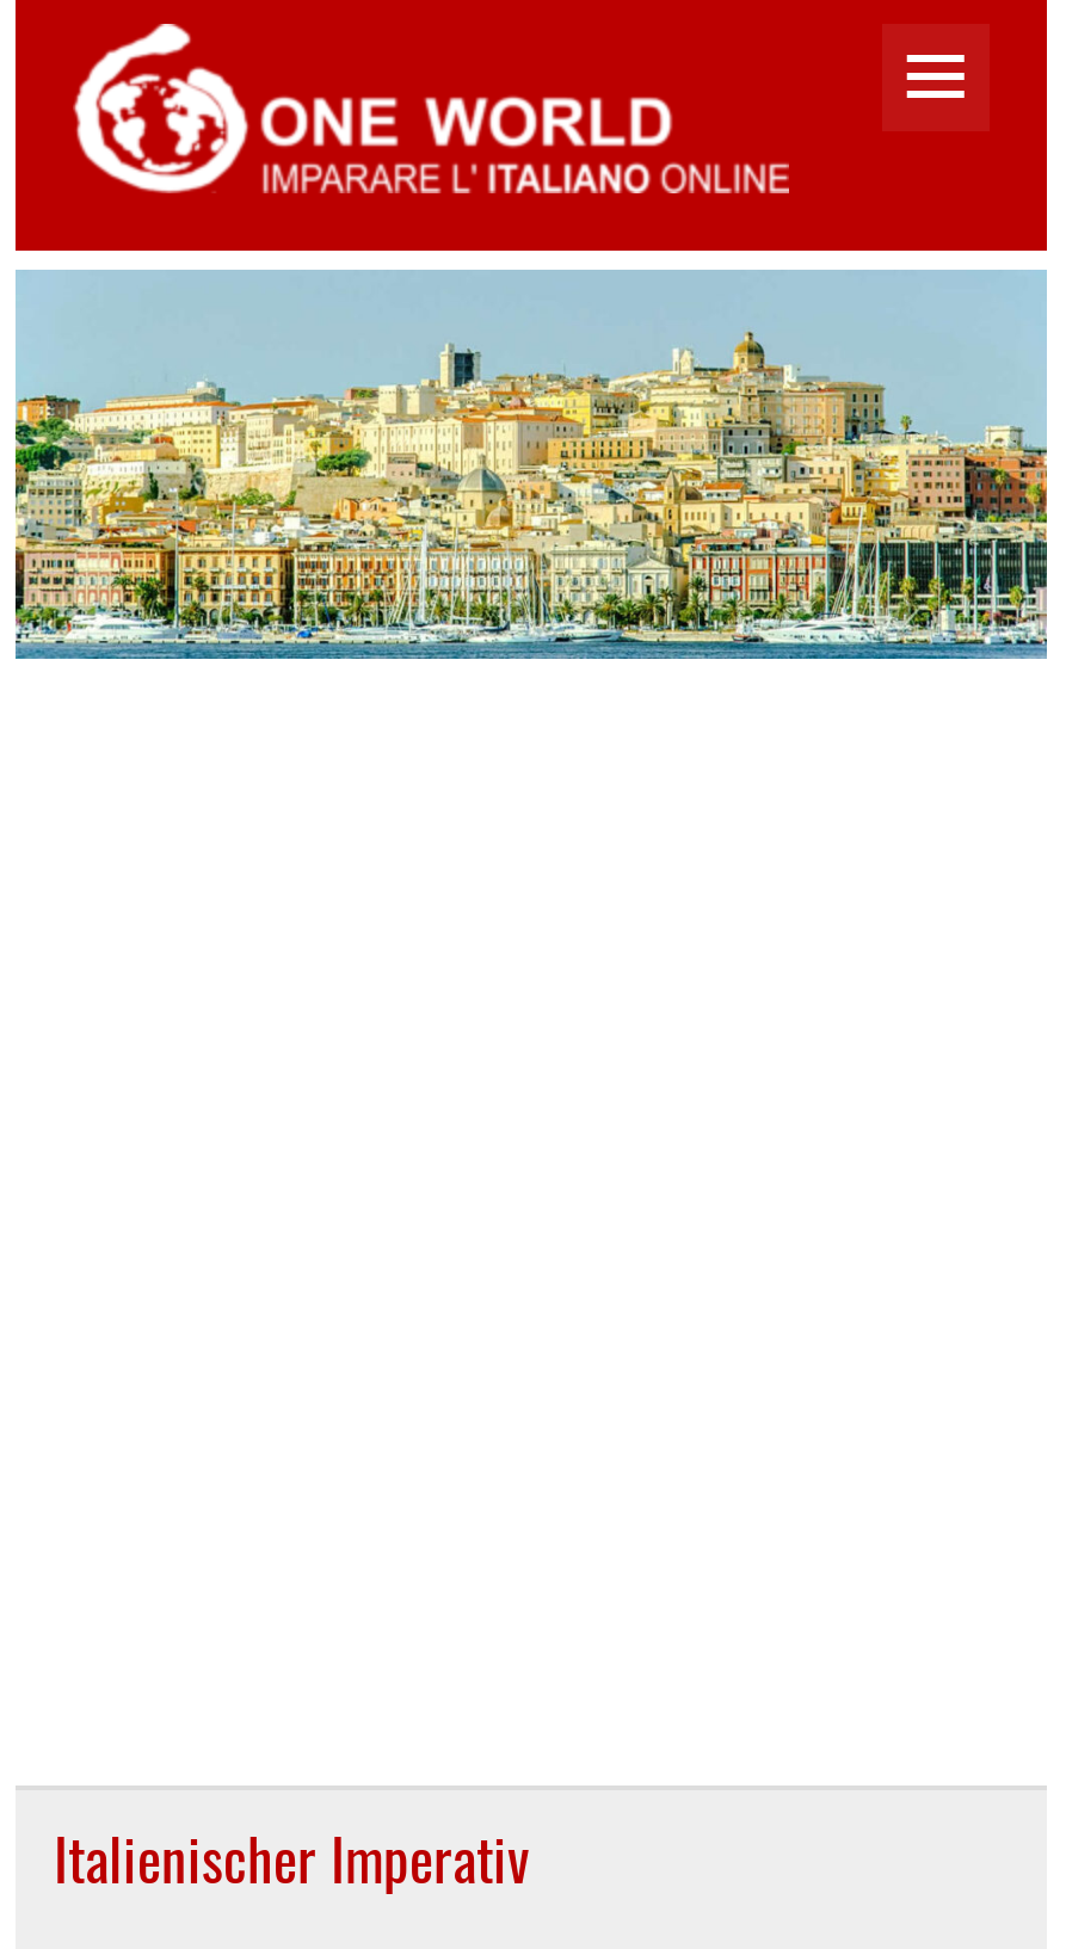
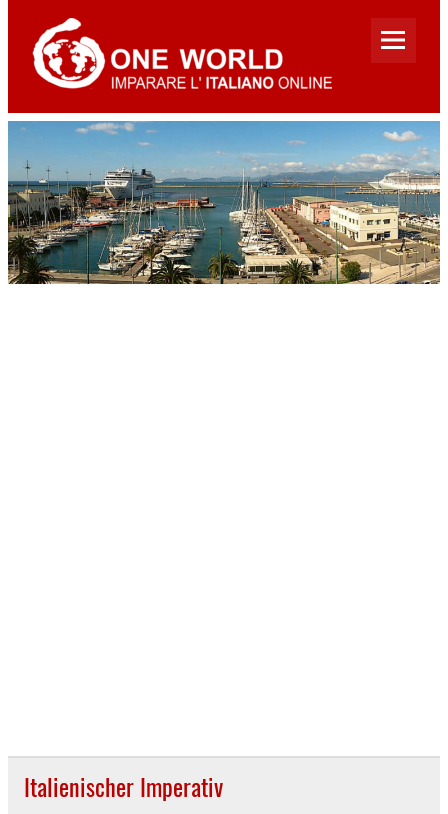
- [image]
+ [image]
